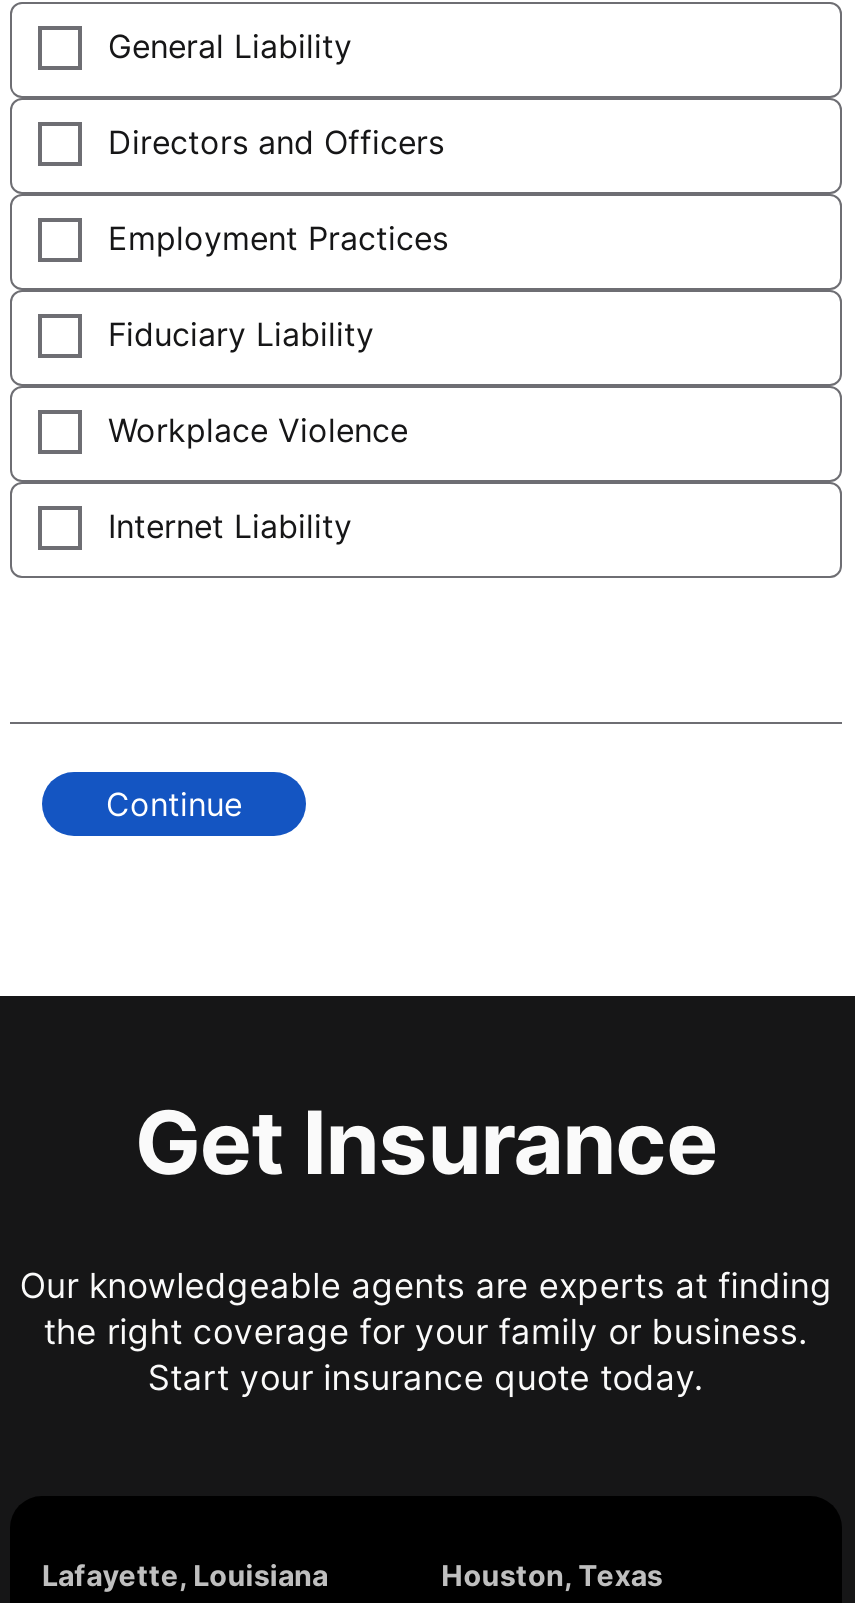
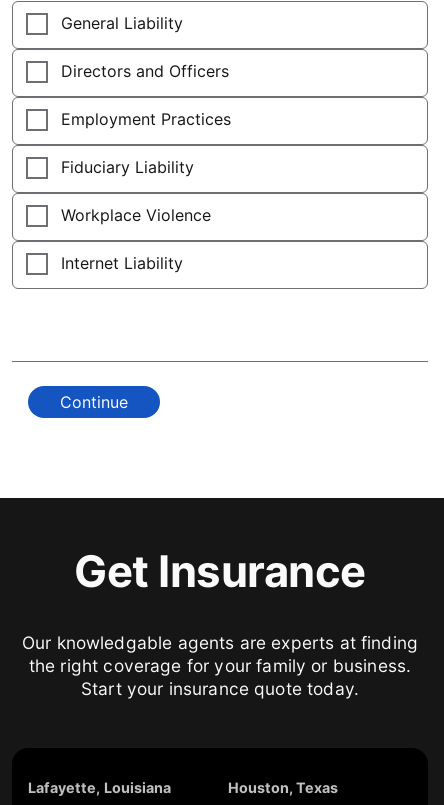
- Our knowledgeable agents are experts at finding
+ Our knowledgable agents are experts at finding
